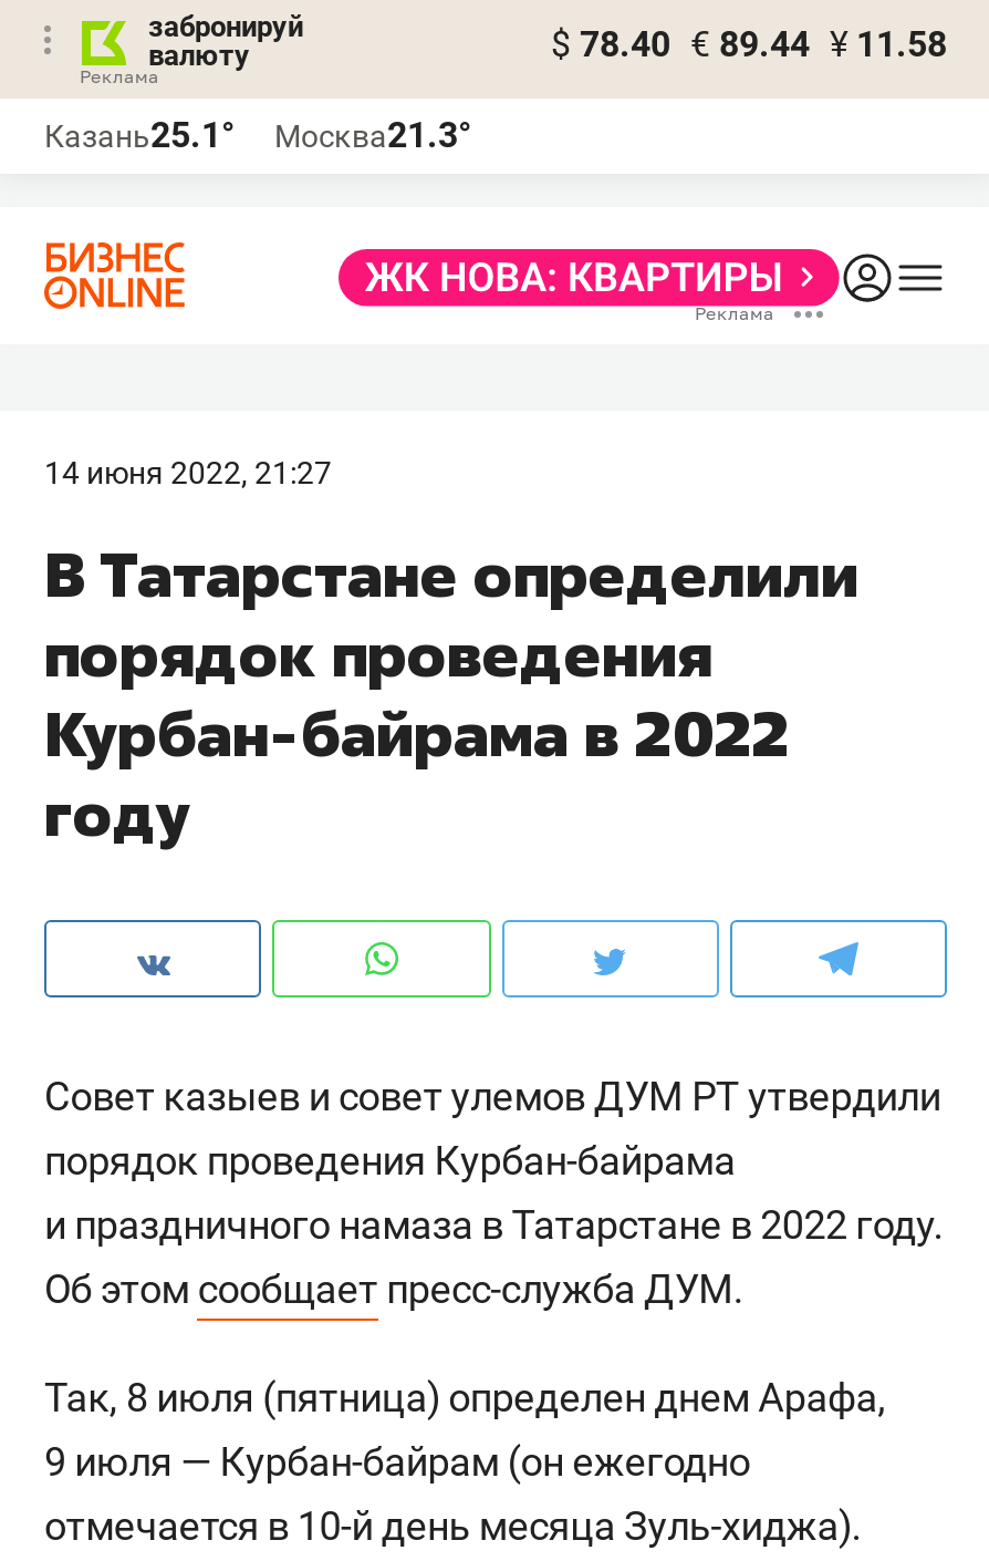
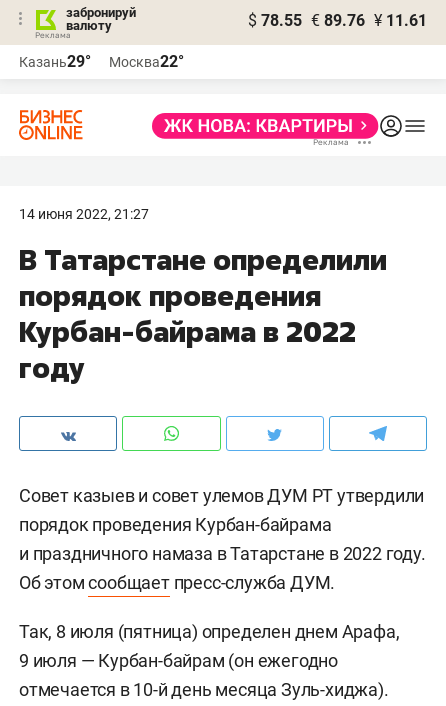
- $ 78.40 € 89.44 ¥ 11.58
+ $ 78.55 € 89.76 ¥ 11.61

- Казань25.1°
+ Казань29°

- Москва21.3°
+ Москва22°
